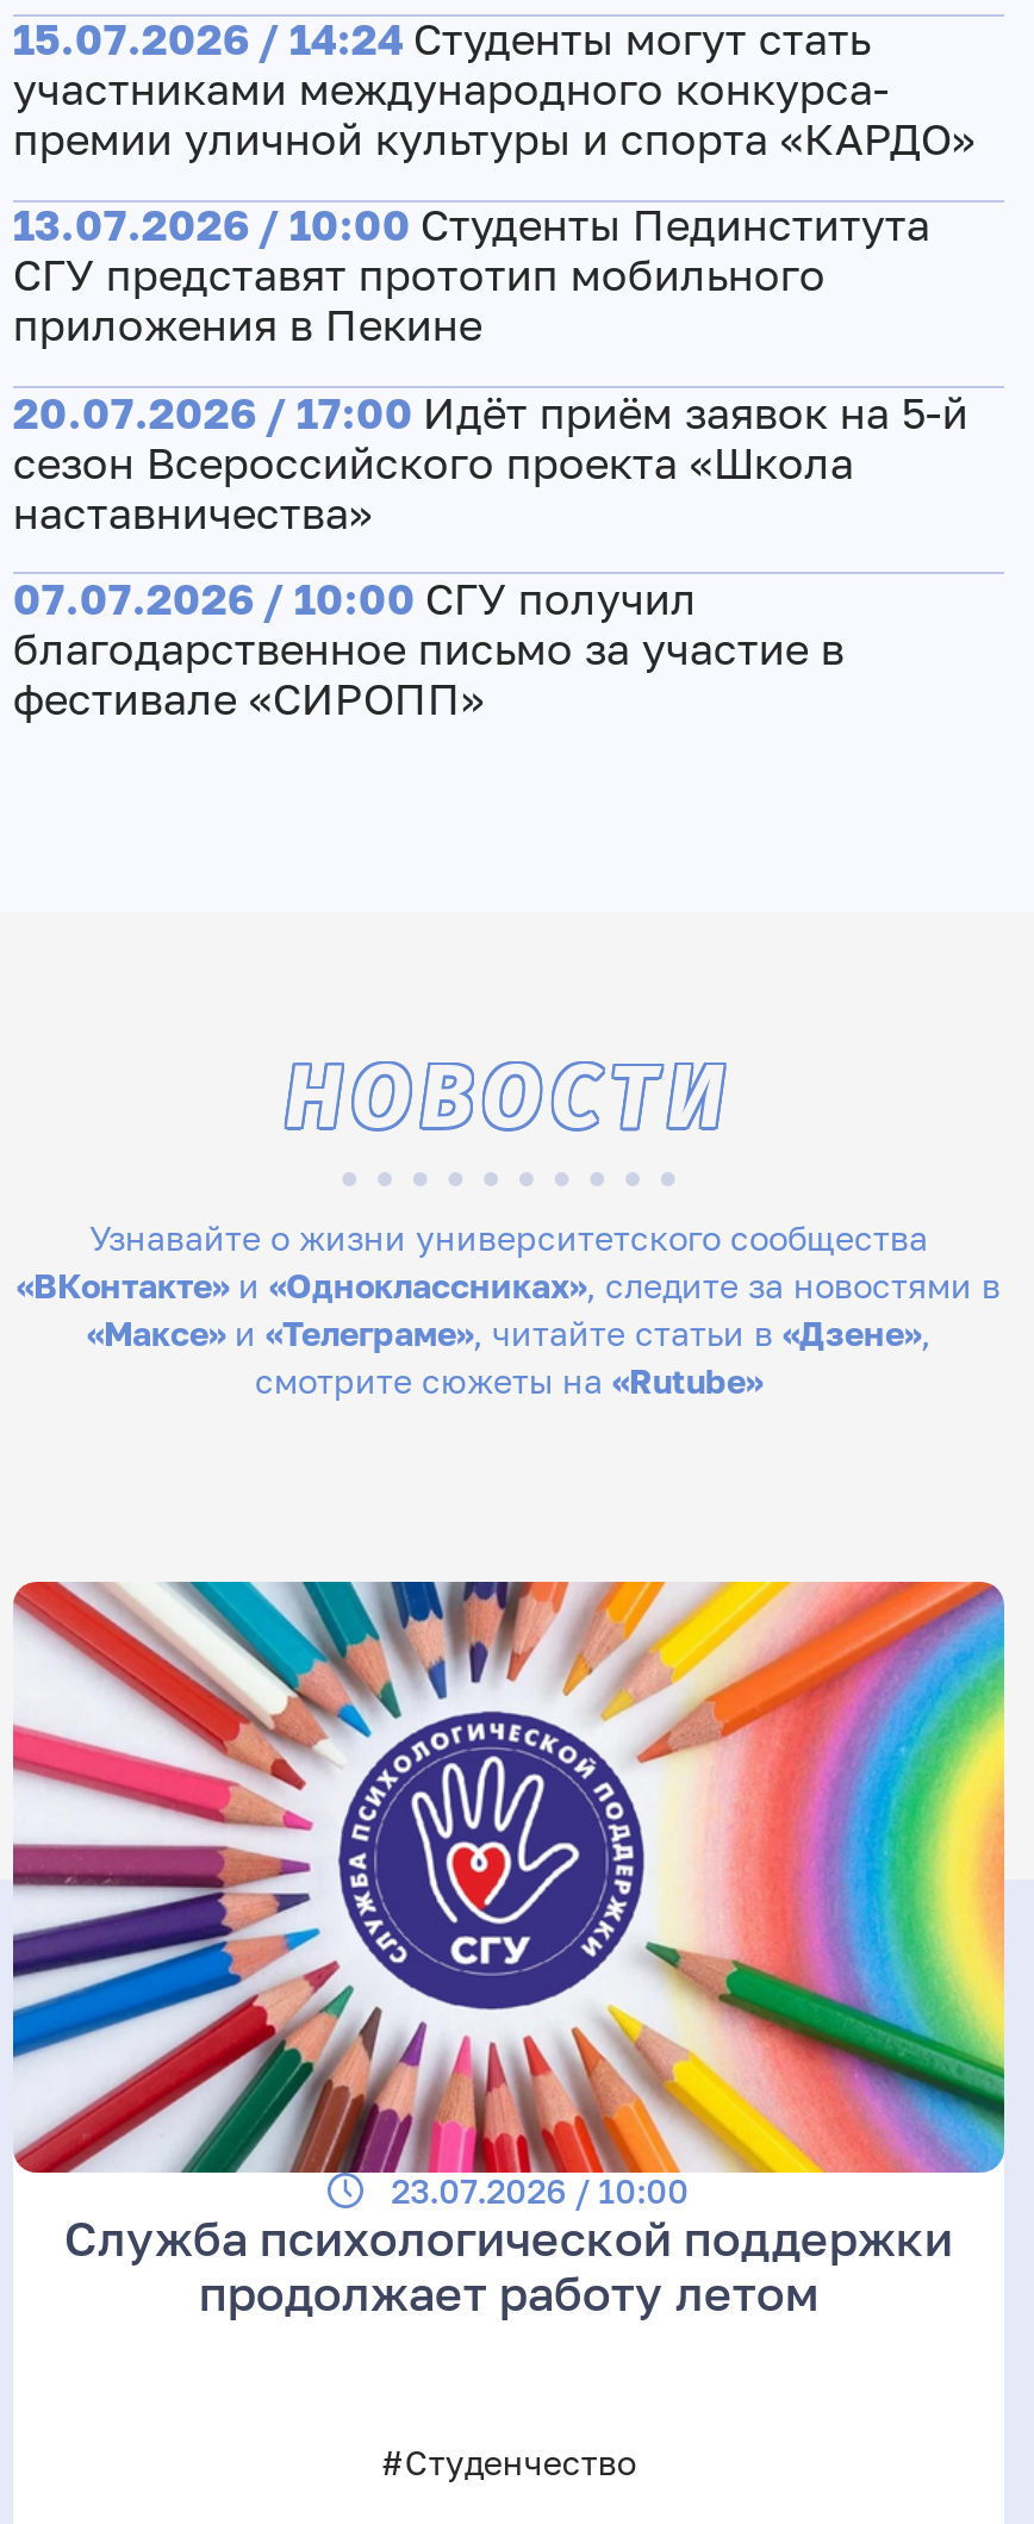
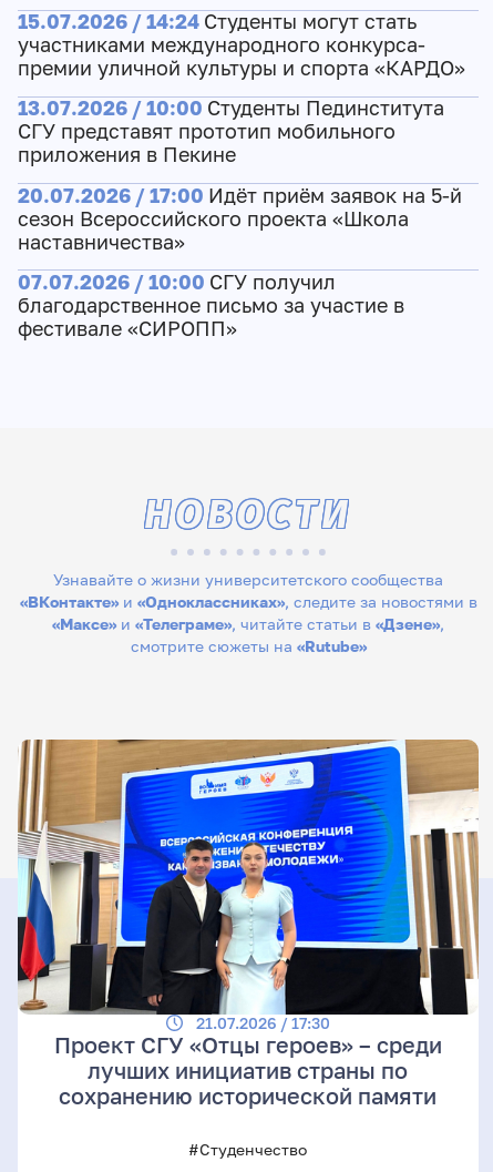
- [image]
- 23.07.2026 / 10:00
- Служба психологической поддержки
- продолжает работу летом
+ [image]
+ 21.07.2026 / 17:30
+ Проект СГУ «Отцы героев» – среди
+ лучших инициатив страны по
+ сохранению исторической памяти
